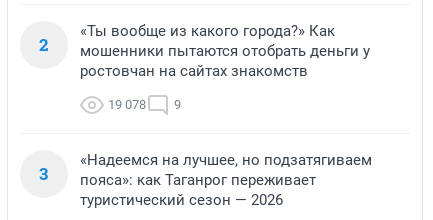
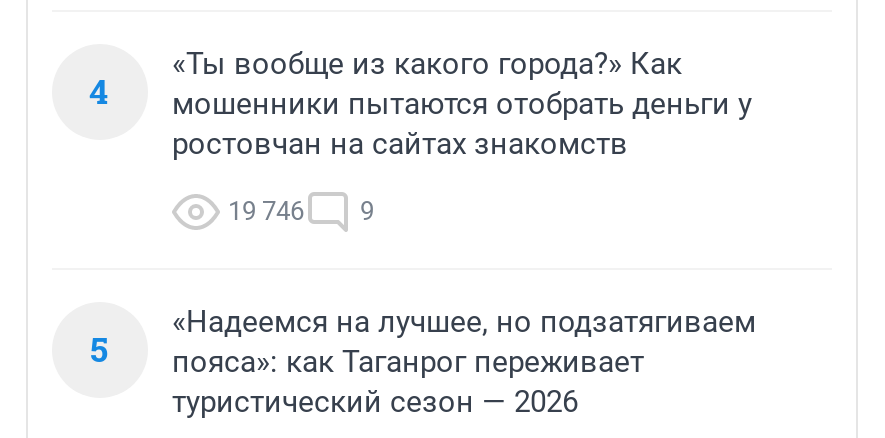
- 2 мошенники пытаются отобрать деньги у
+ 4 мошенники пытаются отобрать деньги у

- 19 078 9
+ 19 746 9

- 3 пояса»: как Таганрог переживает
+ 5 пояса»: как Таганрог переживает
